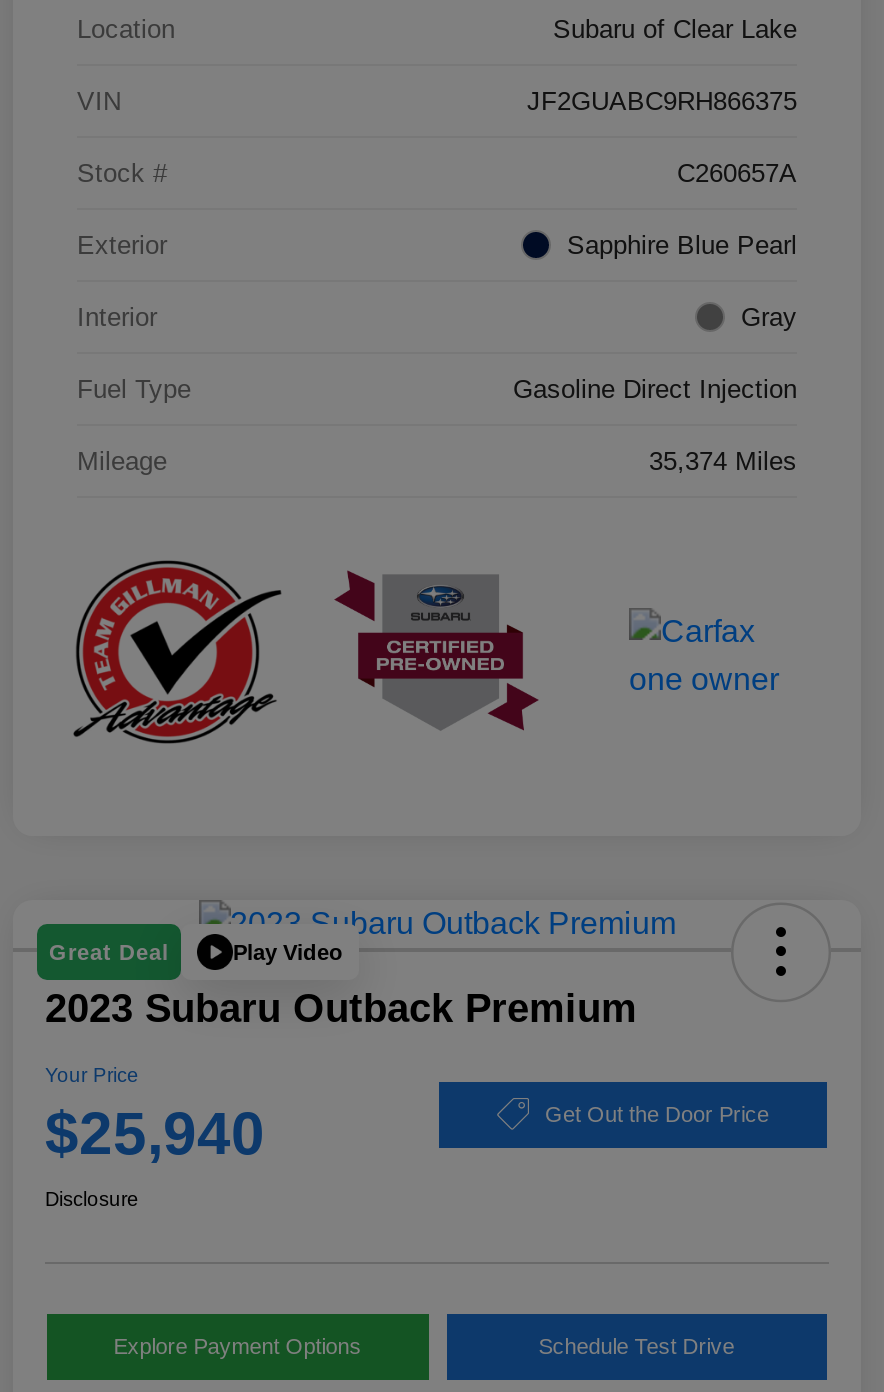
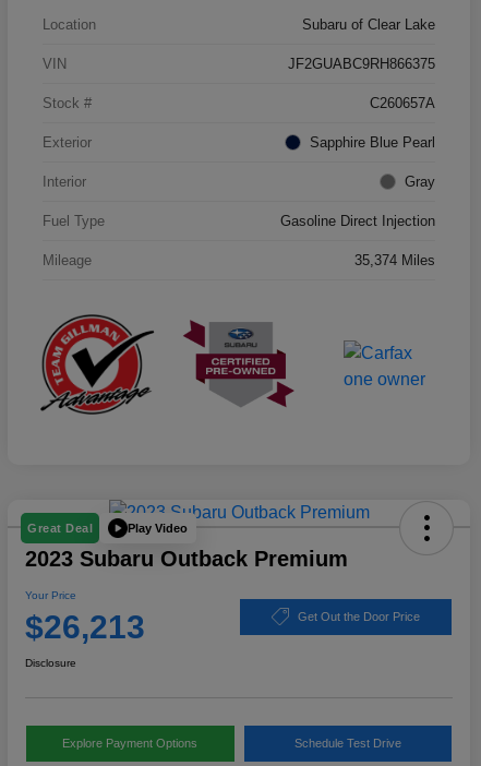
- $25,940
+ $26,213
